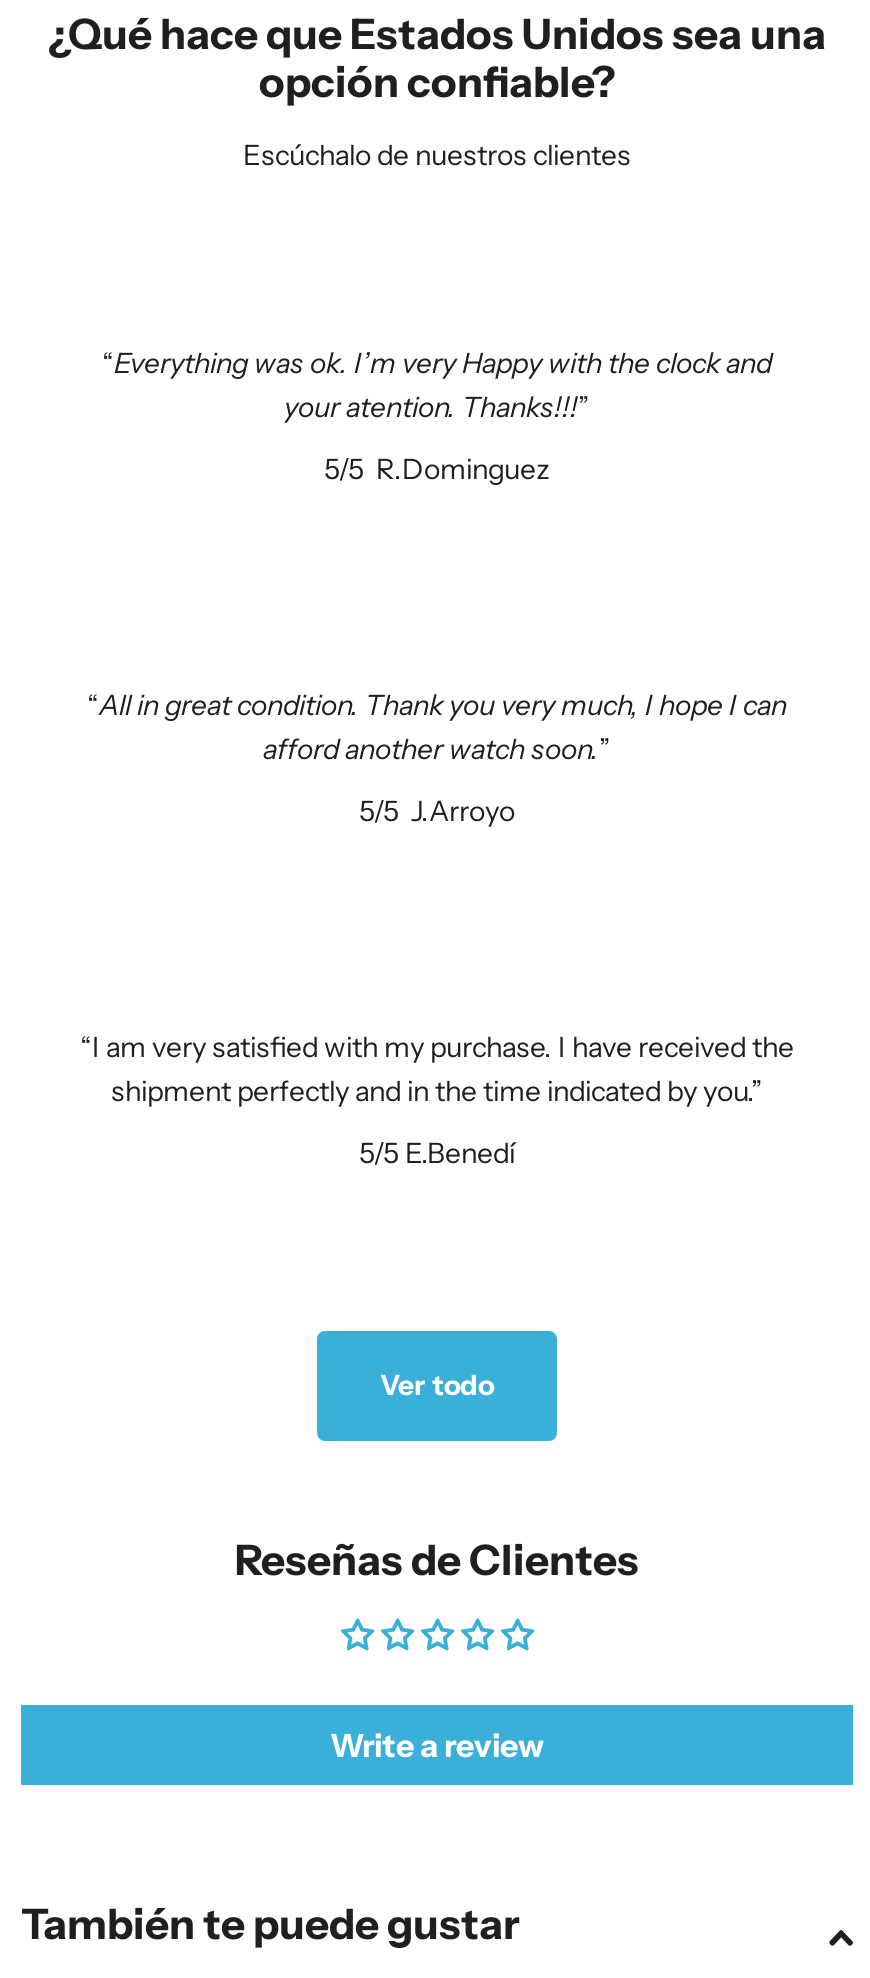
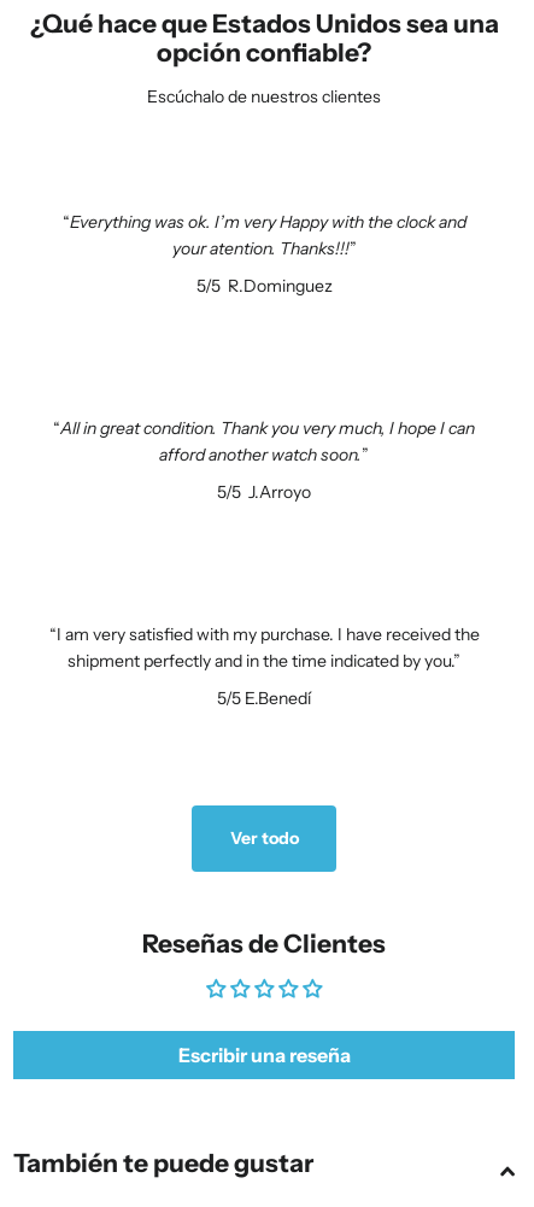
- Write a review
+ Escribir una reseña
